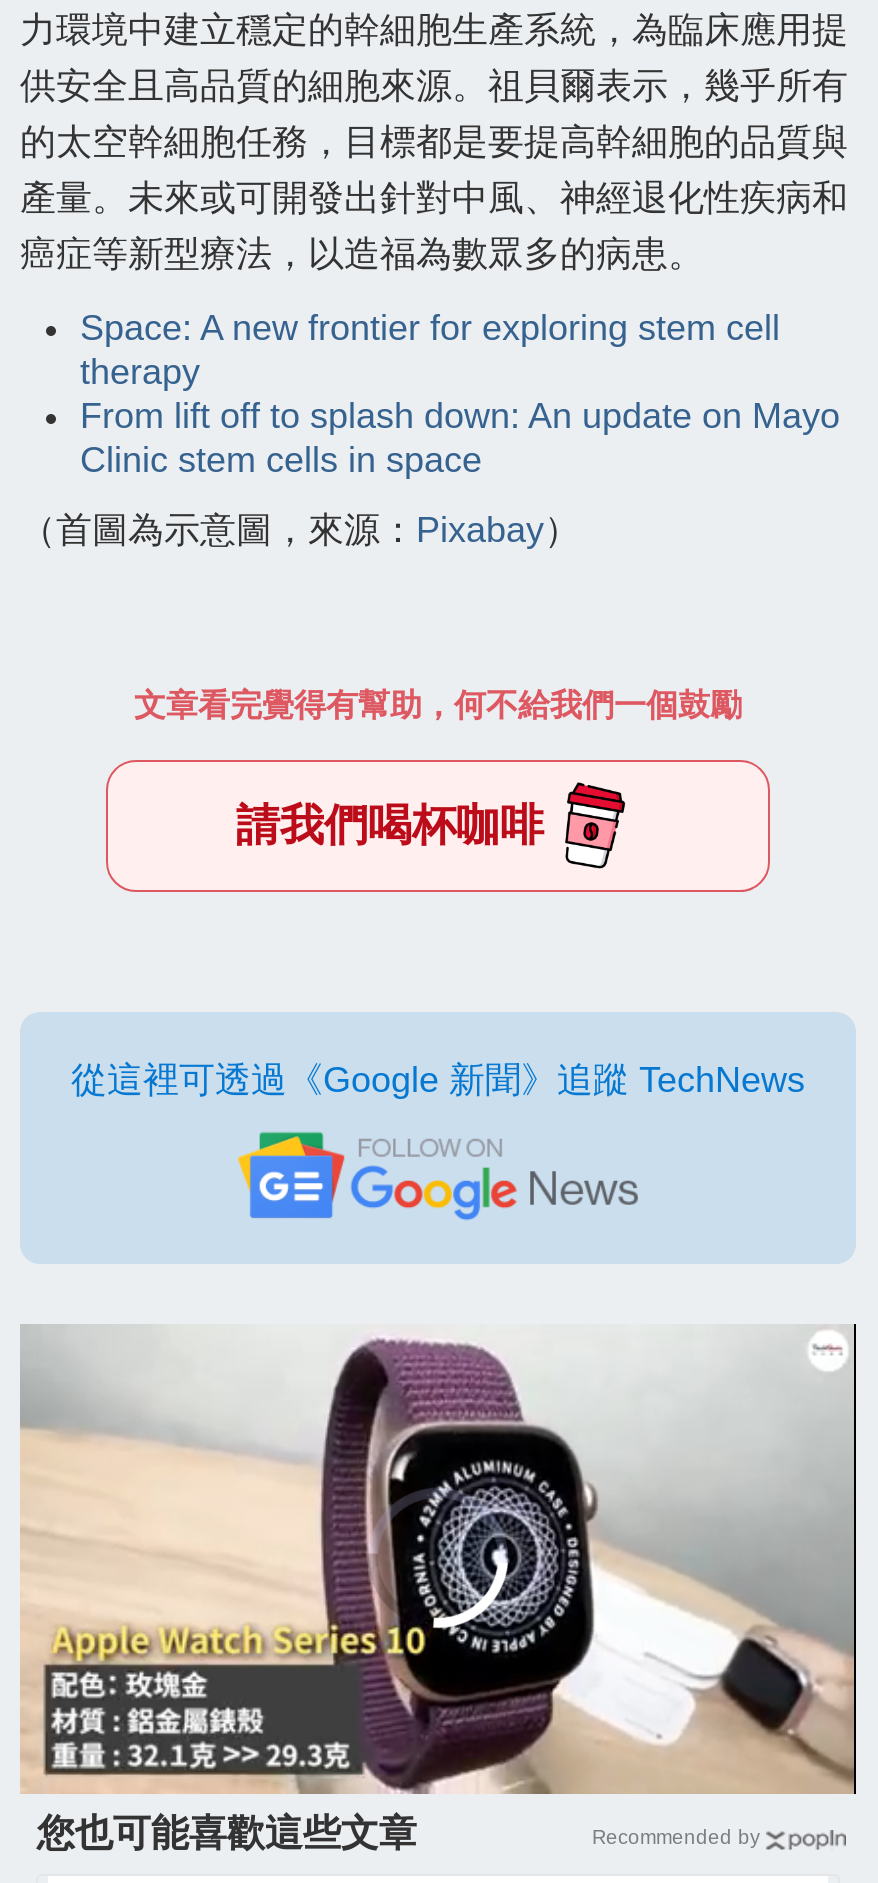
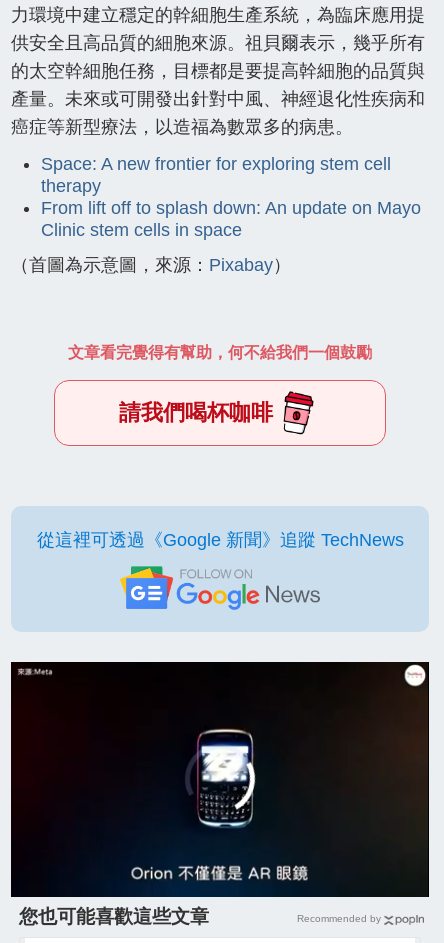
- [image]
+ [image]
